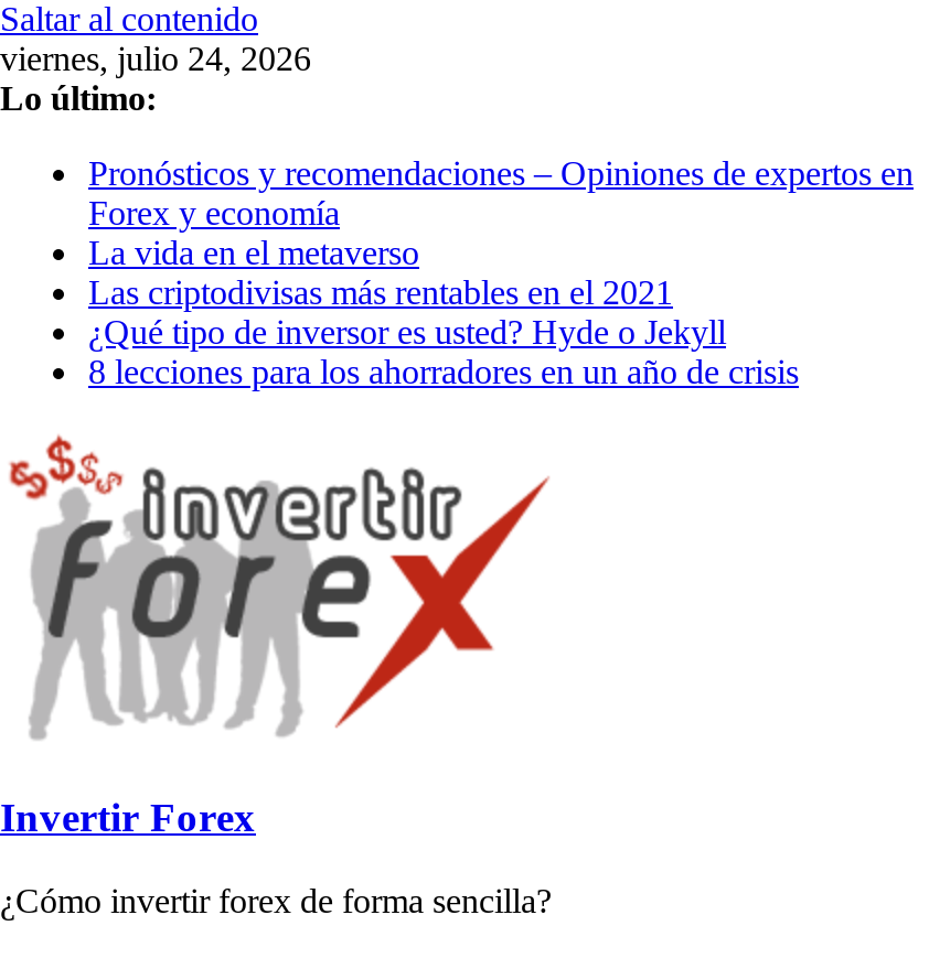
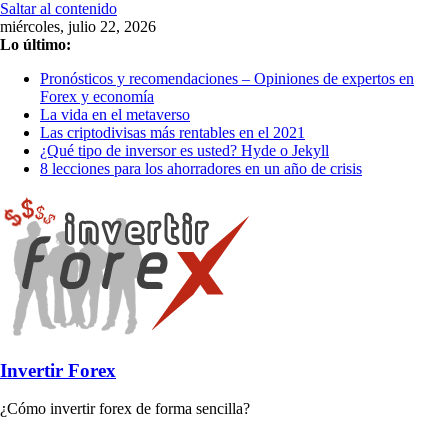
- viernes, julio 24, 2026
+ miércoles, julio 22, 2026
